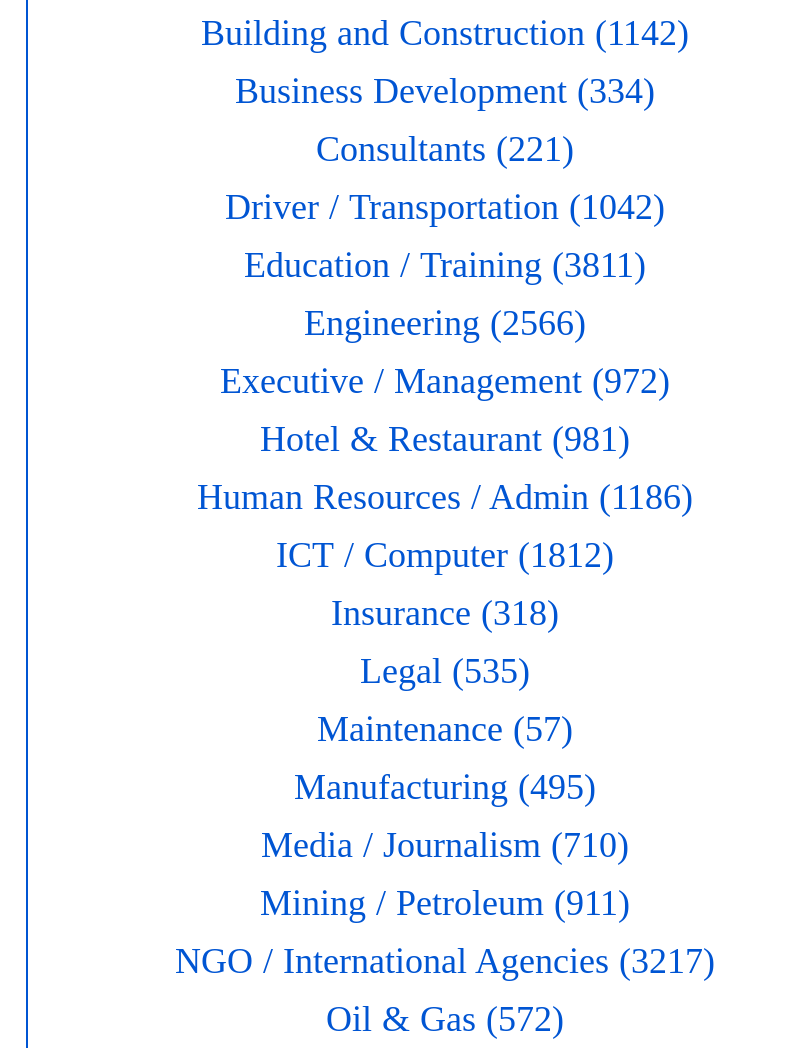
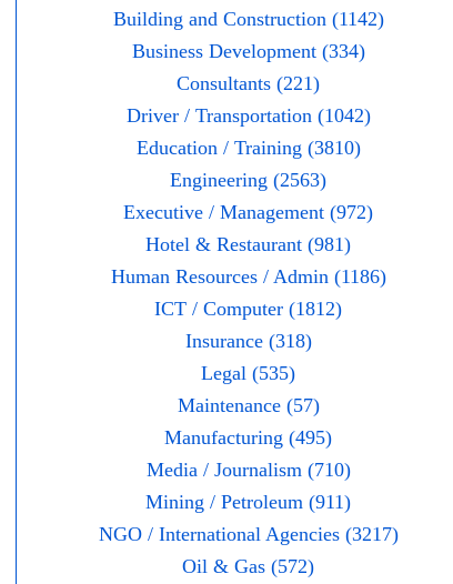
- Education / Training (3811)
+ Education / Training (3810)

- Engineering (2566)
+ Engineering (2563)
